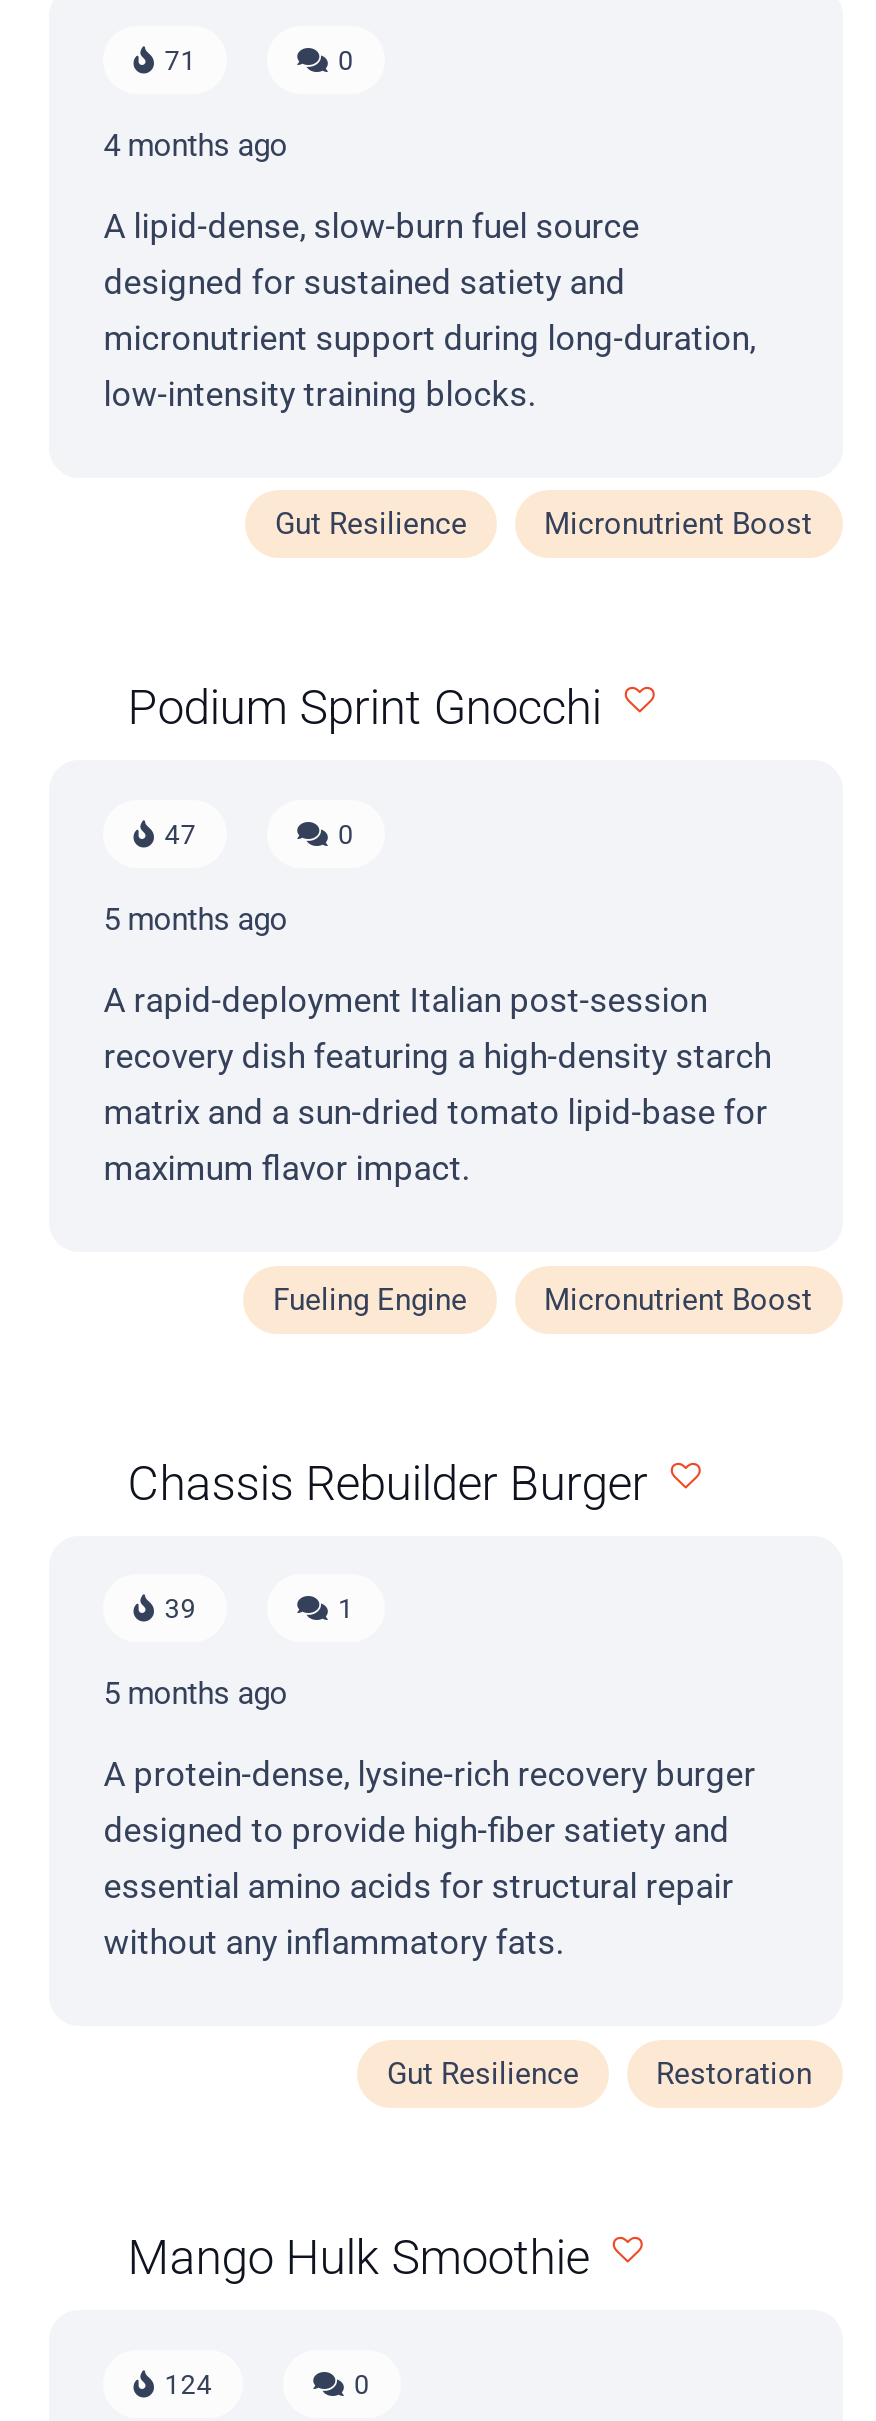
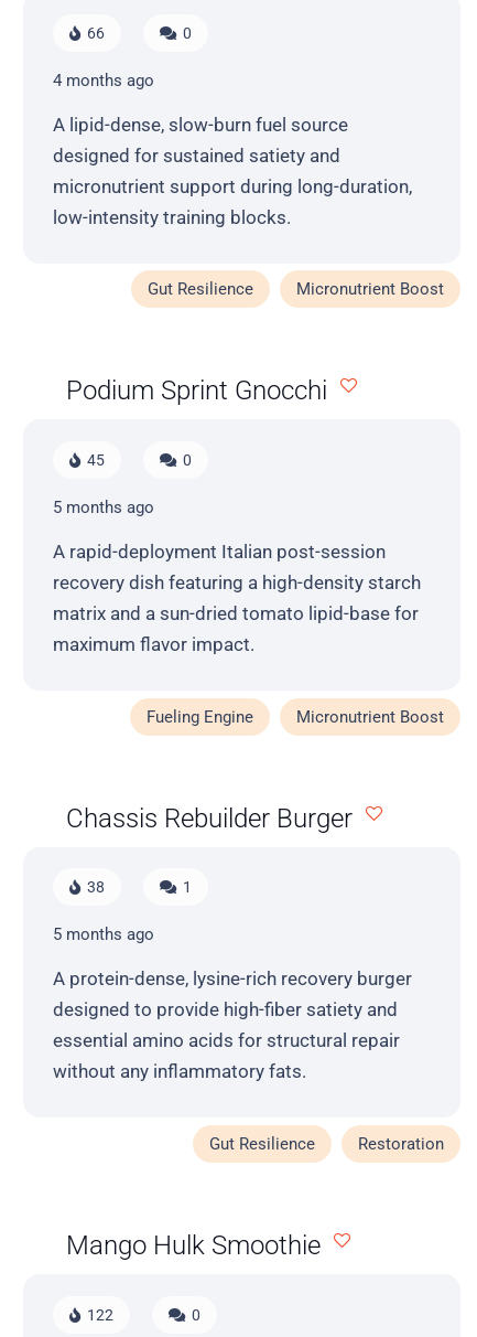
- 71
+ 66

- 47
+ 45

- 39
+ 38

- 124
+ 122
